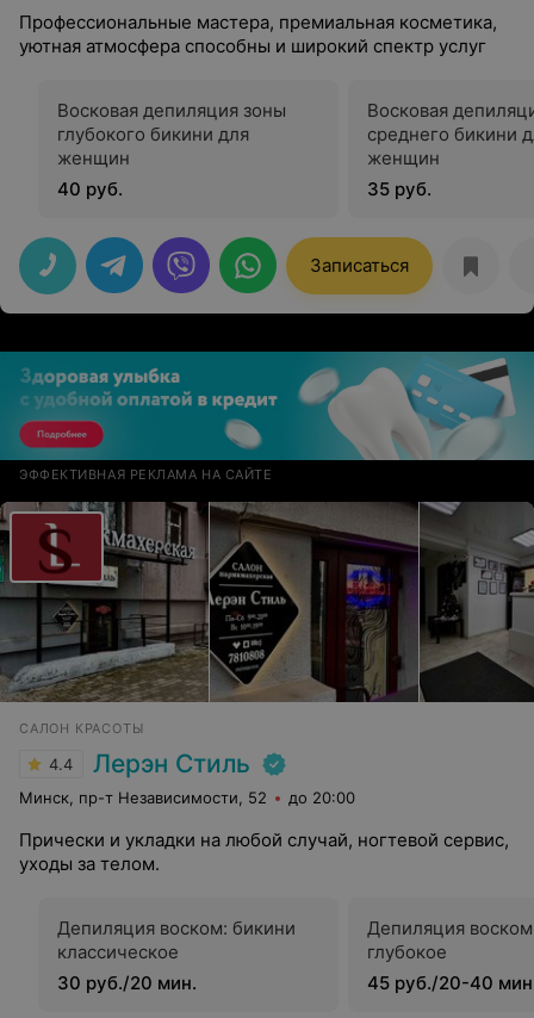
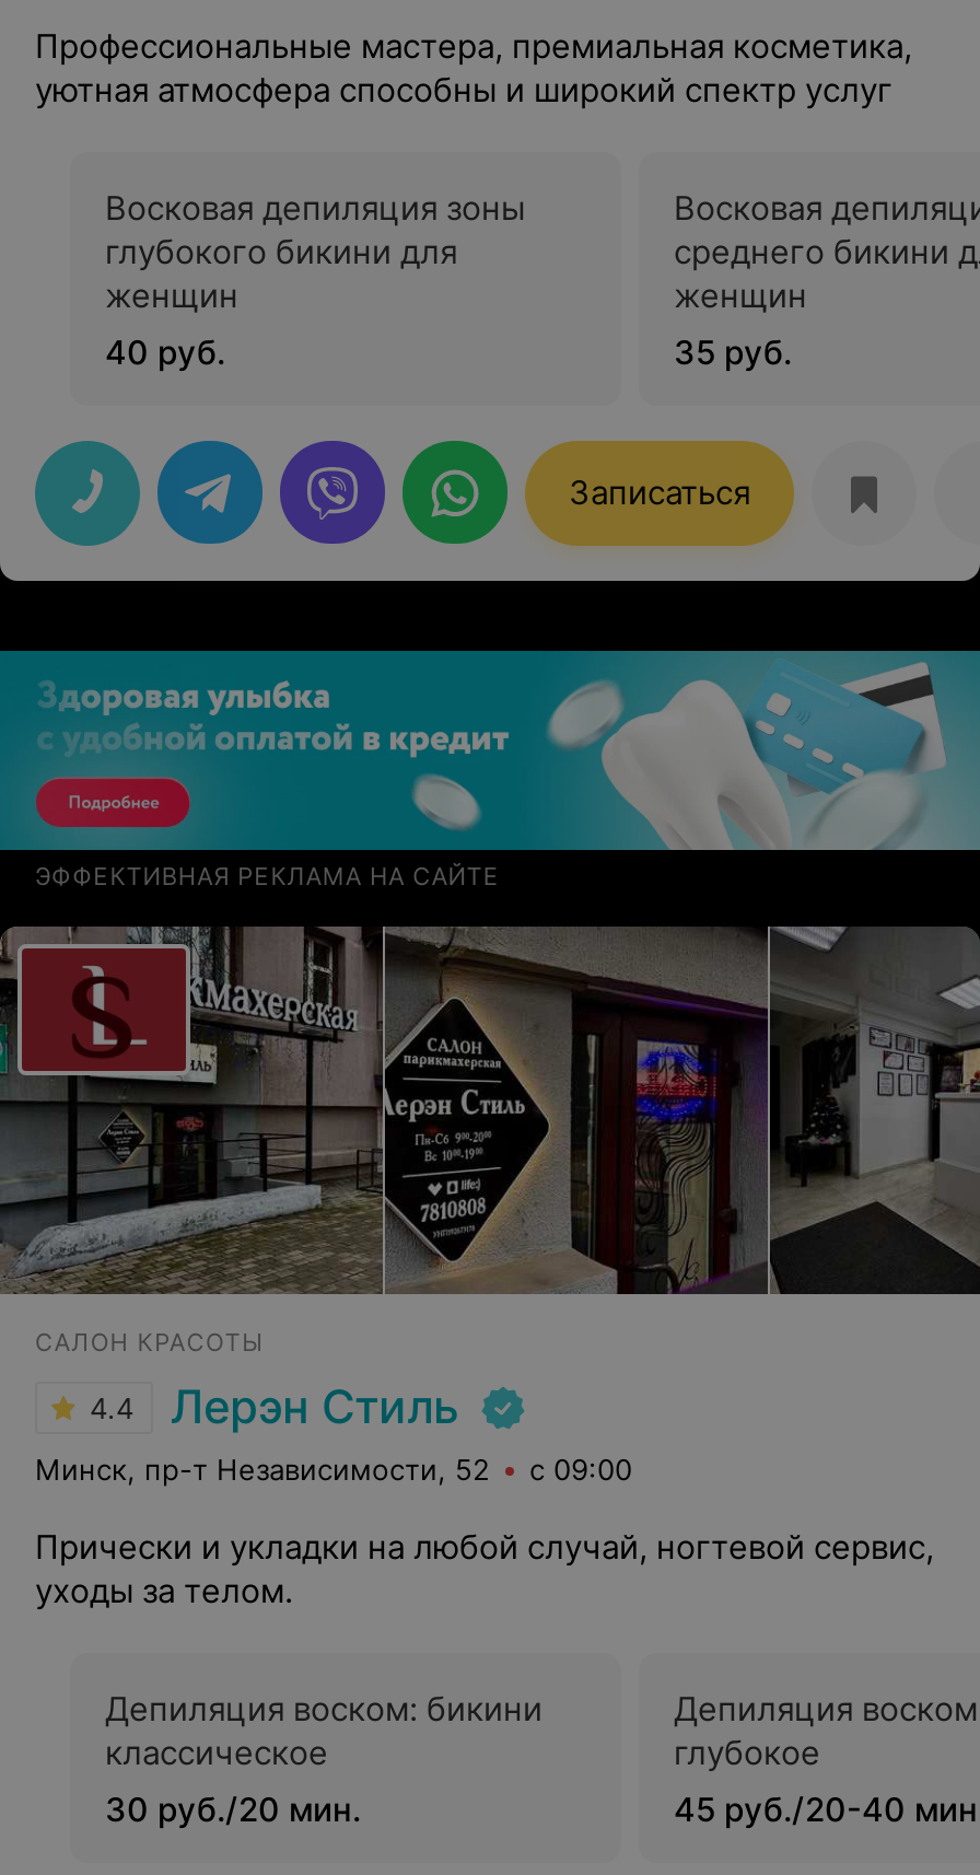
- Минск, пр-т Независимости, 52 до 20:00
+ Минск, пр-т Независимости, 52 с 09:00
